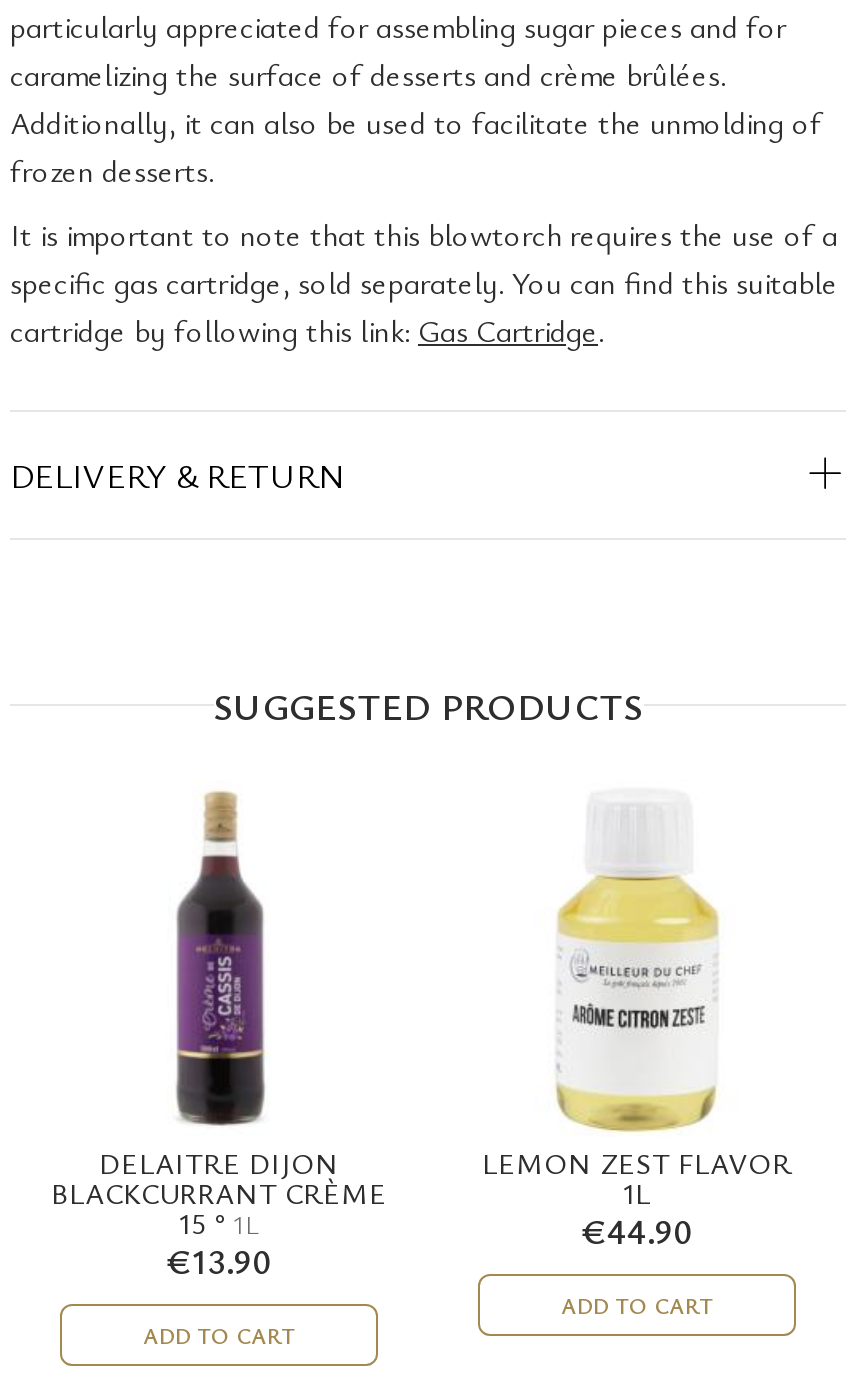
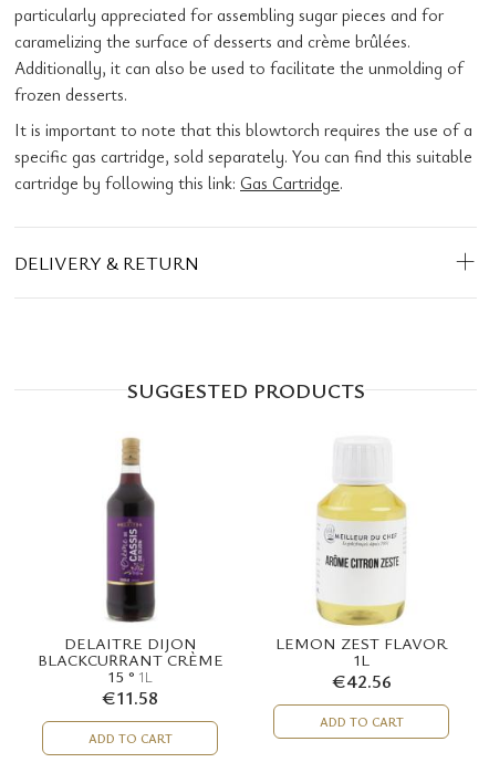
- €44.90
+ €42.56

- €13.90
+ €11.58
